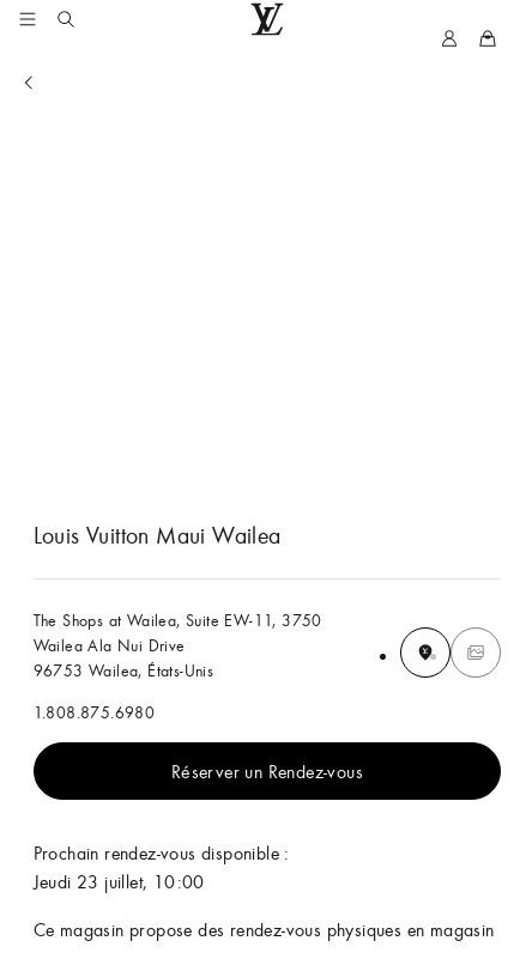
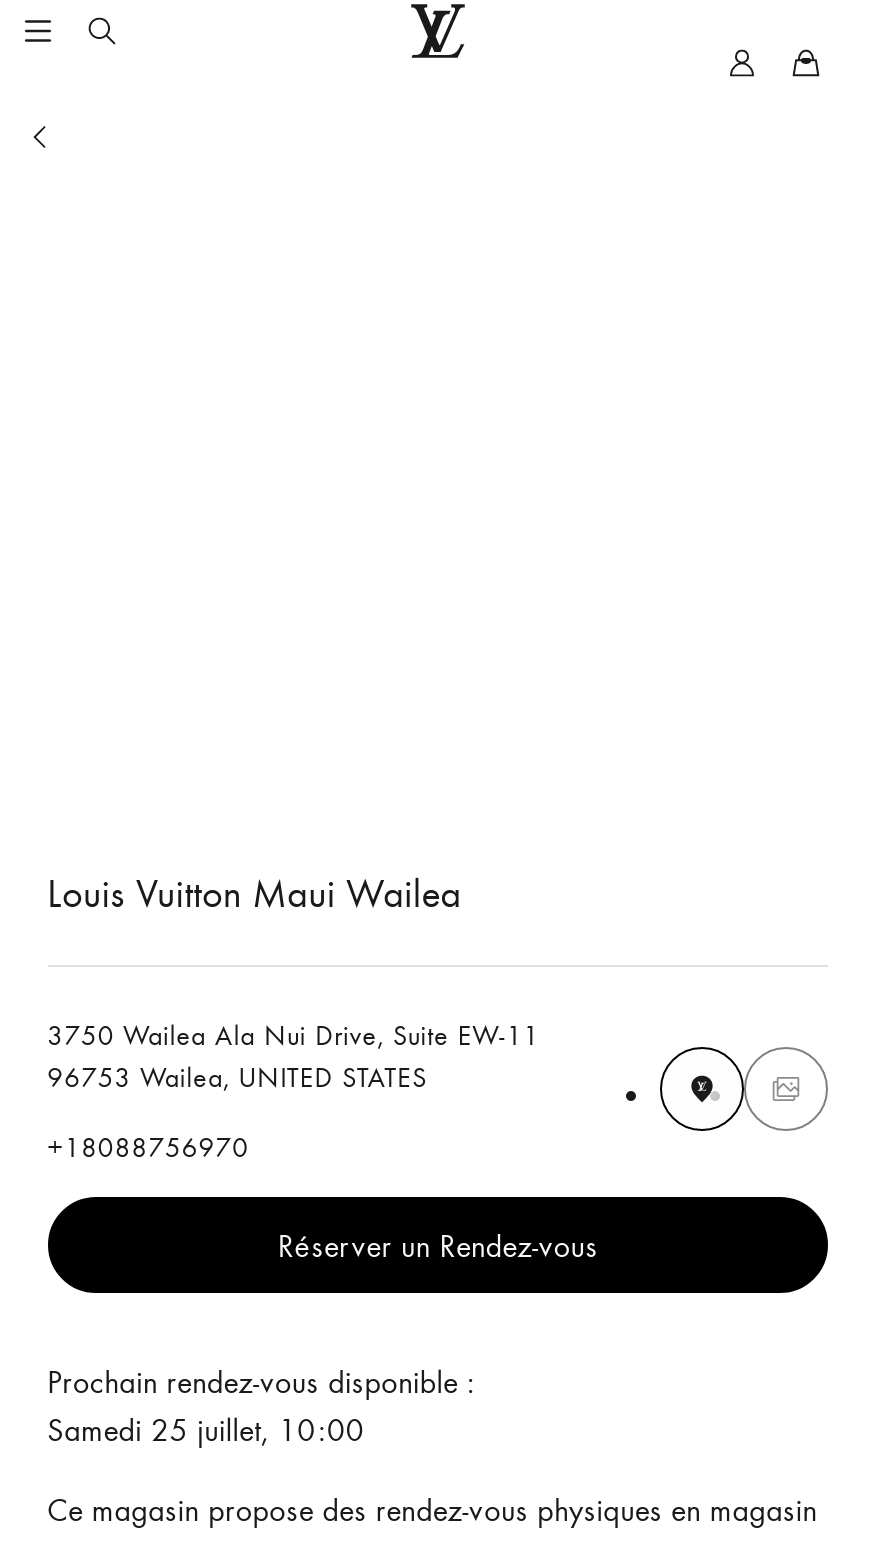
- The Shops at Wailea, Suite EW-11, 3750
- Wailea Ala Nui Drive
- 96753 Wailea, États-Unis
+ 3750 Wailea Ala Nui Drive, Suite EW-11
+ 96753 Wailea, UNITED STATES

- 1.808.875.6980
+ +18088756970

- Jeudi 23 juillet, 10:00
+ Samedi 25 juillet, 10:00
